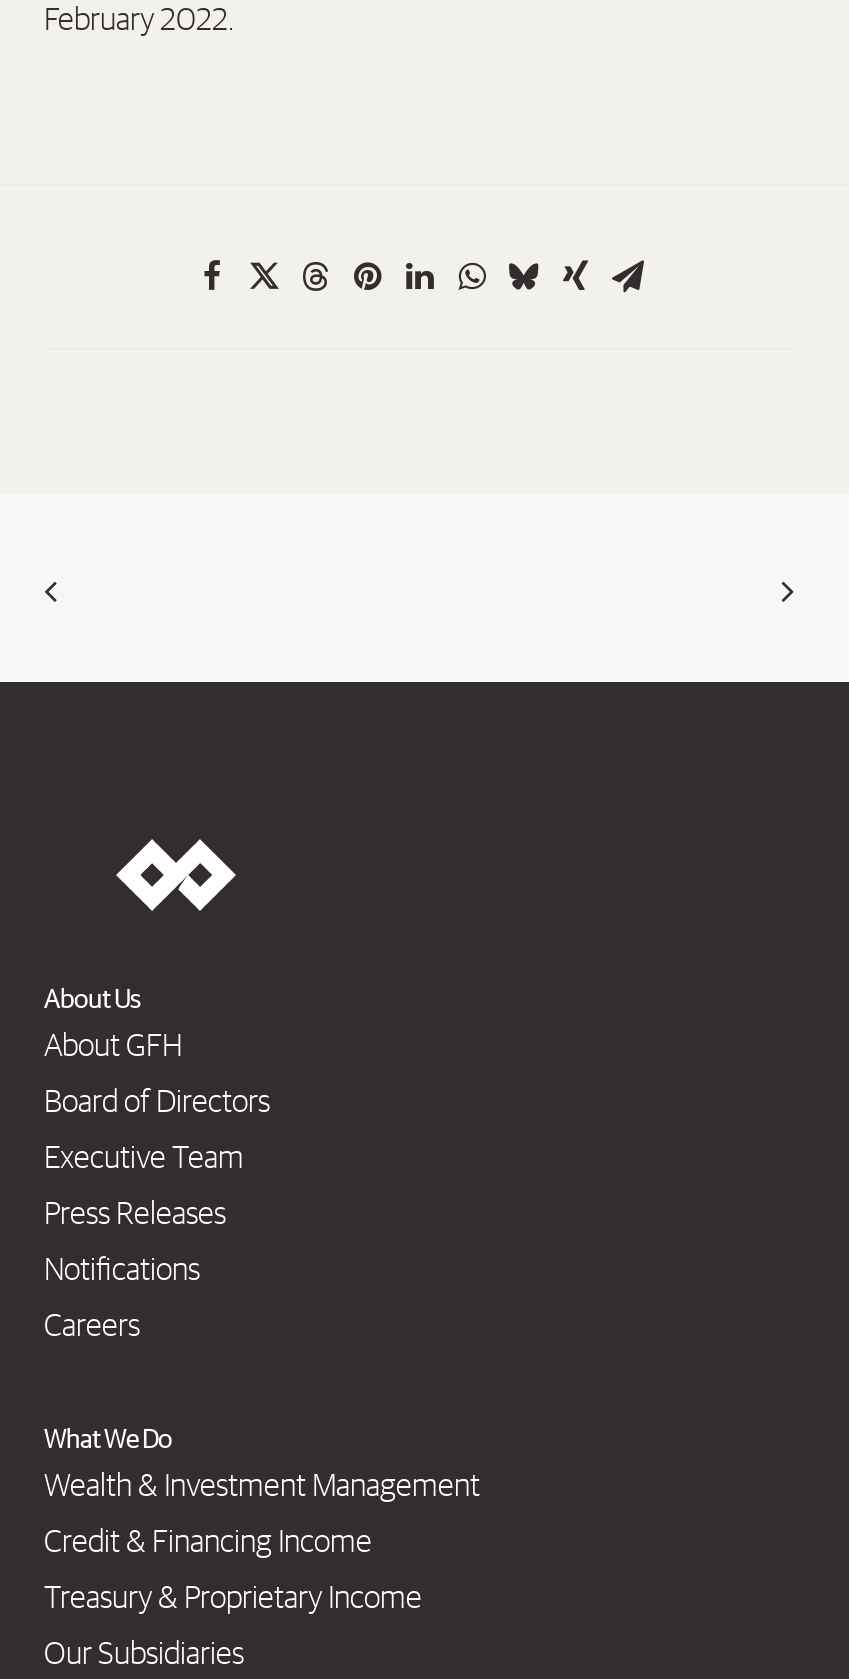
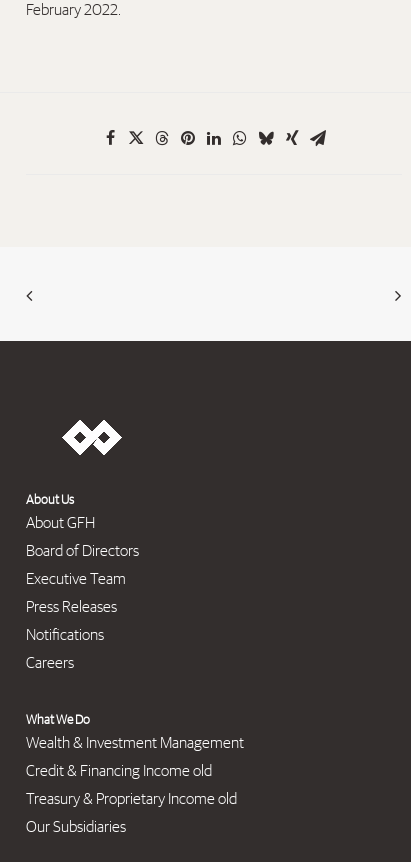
- Credit & Financing Income
+ Credit & Financing Income old

- Treasury & Proprietary Income
+ Treasury & Proprietary Income old
